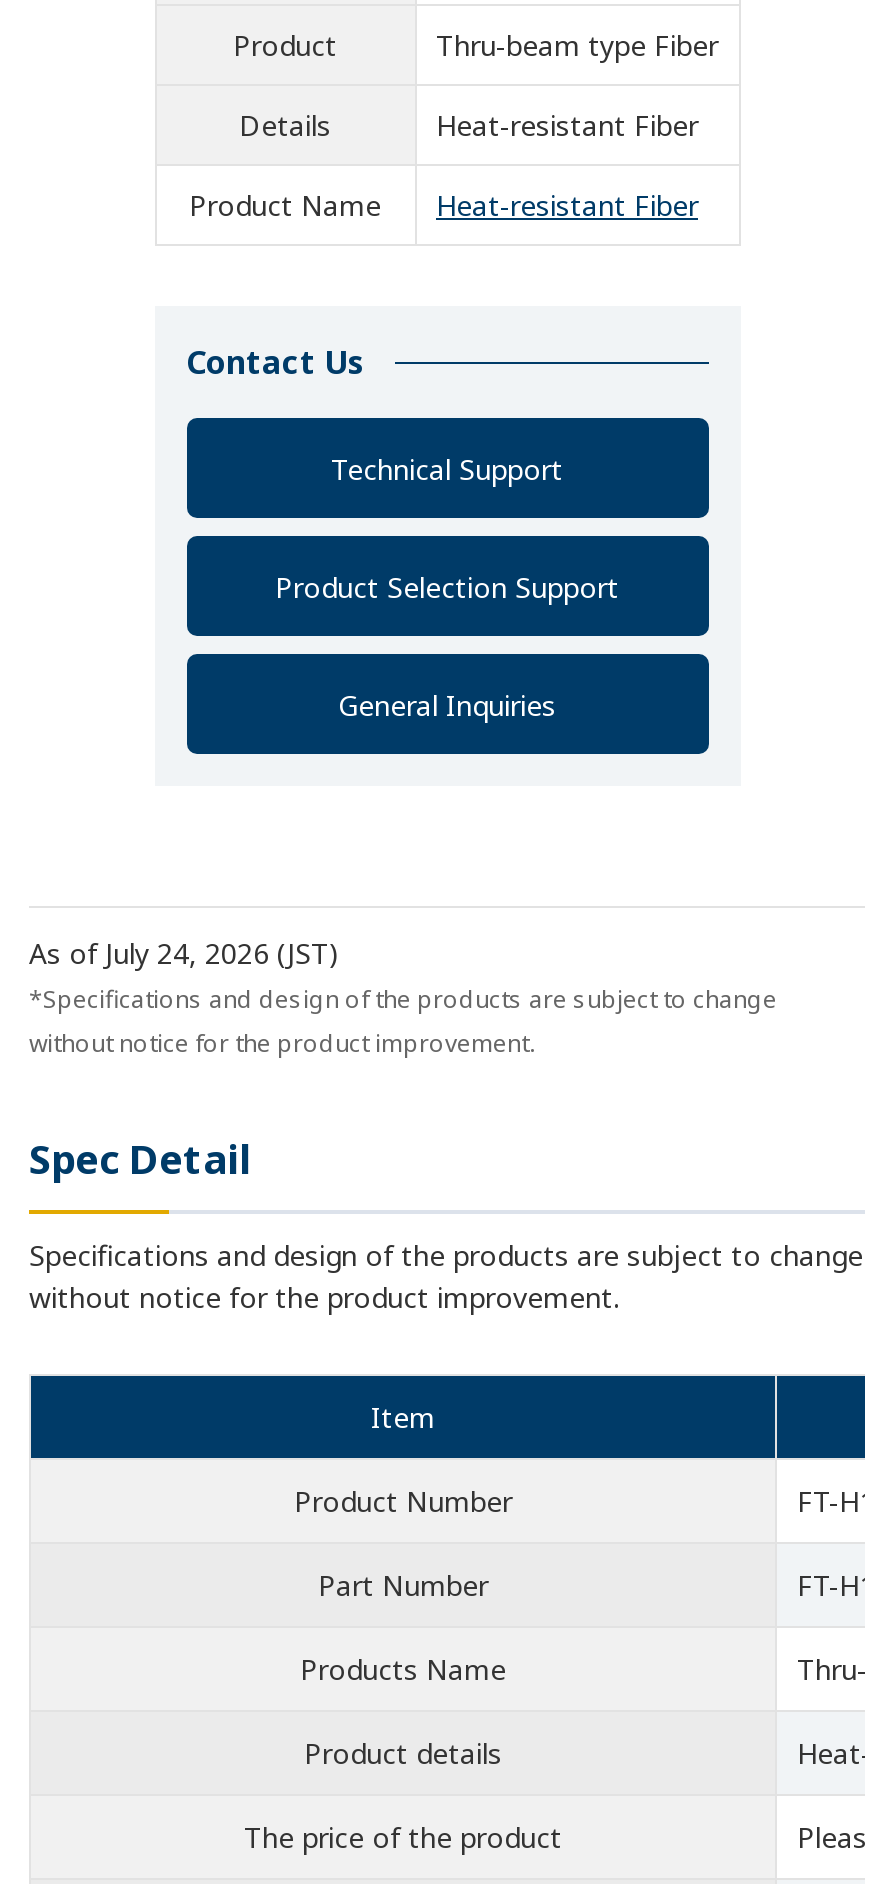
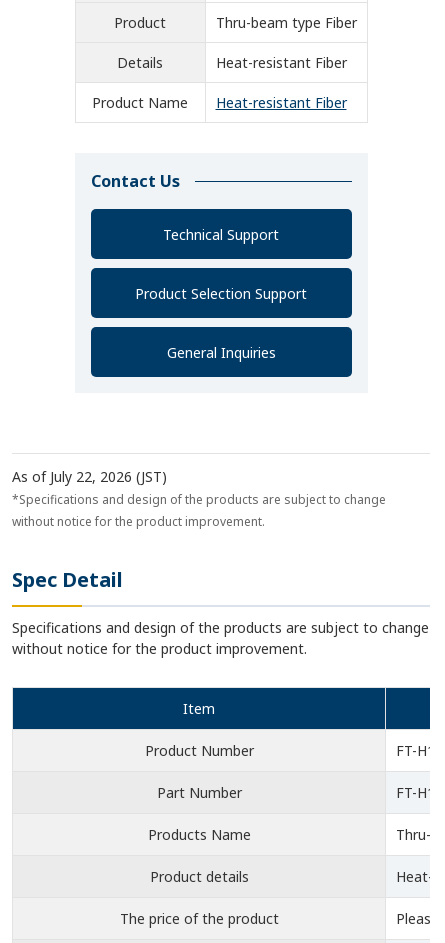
- As of July 24, 2026 (JST)
+ As of July 22, 2026 (JST)
